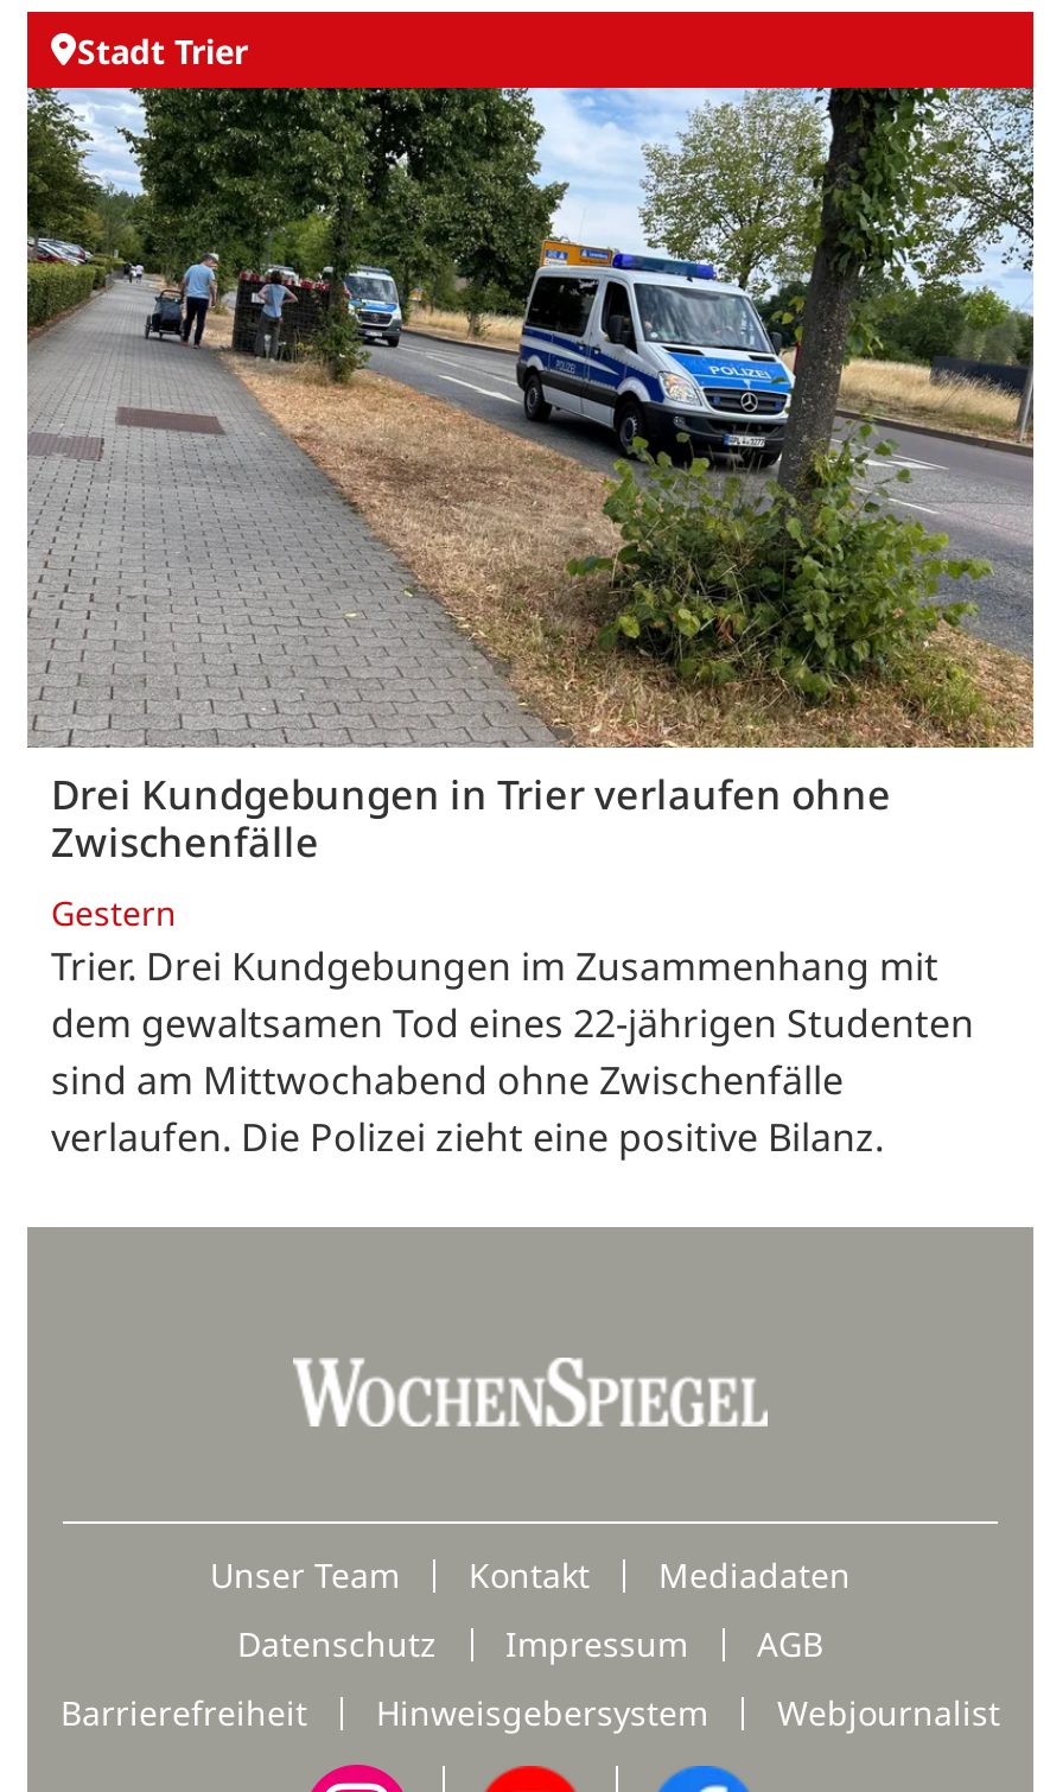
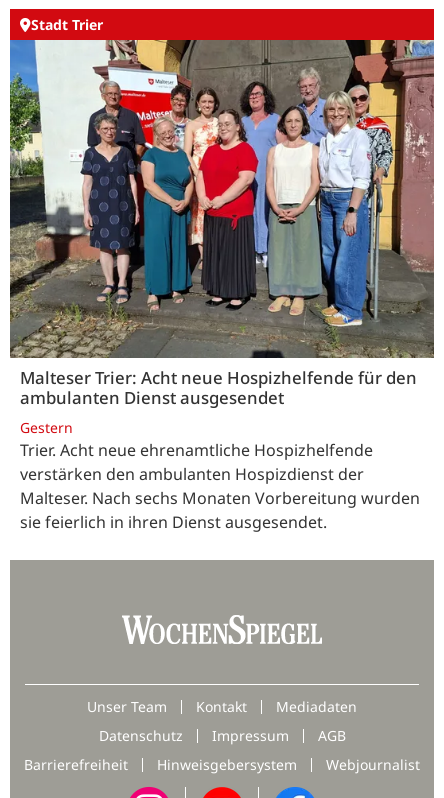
- [image]
- Drei Kundgebungen in Trier verlaufen ohne
- Zwischenfälle
+ [image]
+ Malteser Trier: Acht neue Hospizhelfende für den
+ ambulanten Dienst ausgesendet

- Trier. Drei Kundgebungen im Zusammenhang mit
- dem gewaltsamen Tod eines 22-jährigen Studenten
- sind am Mittwochabend ohne Zwischenfälle
- verlaufen. Die Polizei zieht eine positive Bilanz.
+ Trier. Acht neue ehrenamtliche Hospizhelfende
+ verstärken den ambulanten Hospizdienst der
+ Malteser. Nach sechs Monaten Vorbereitung wurden
+ sie feierlich in ihren Dienst ausgesendet.
